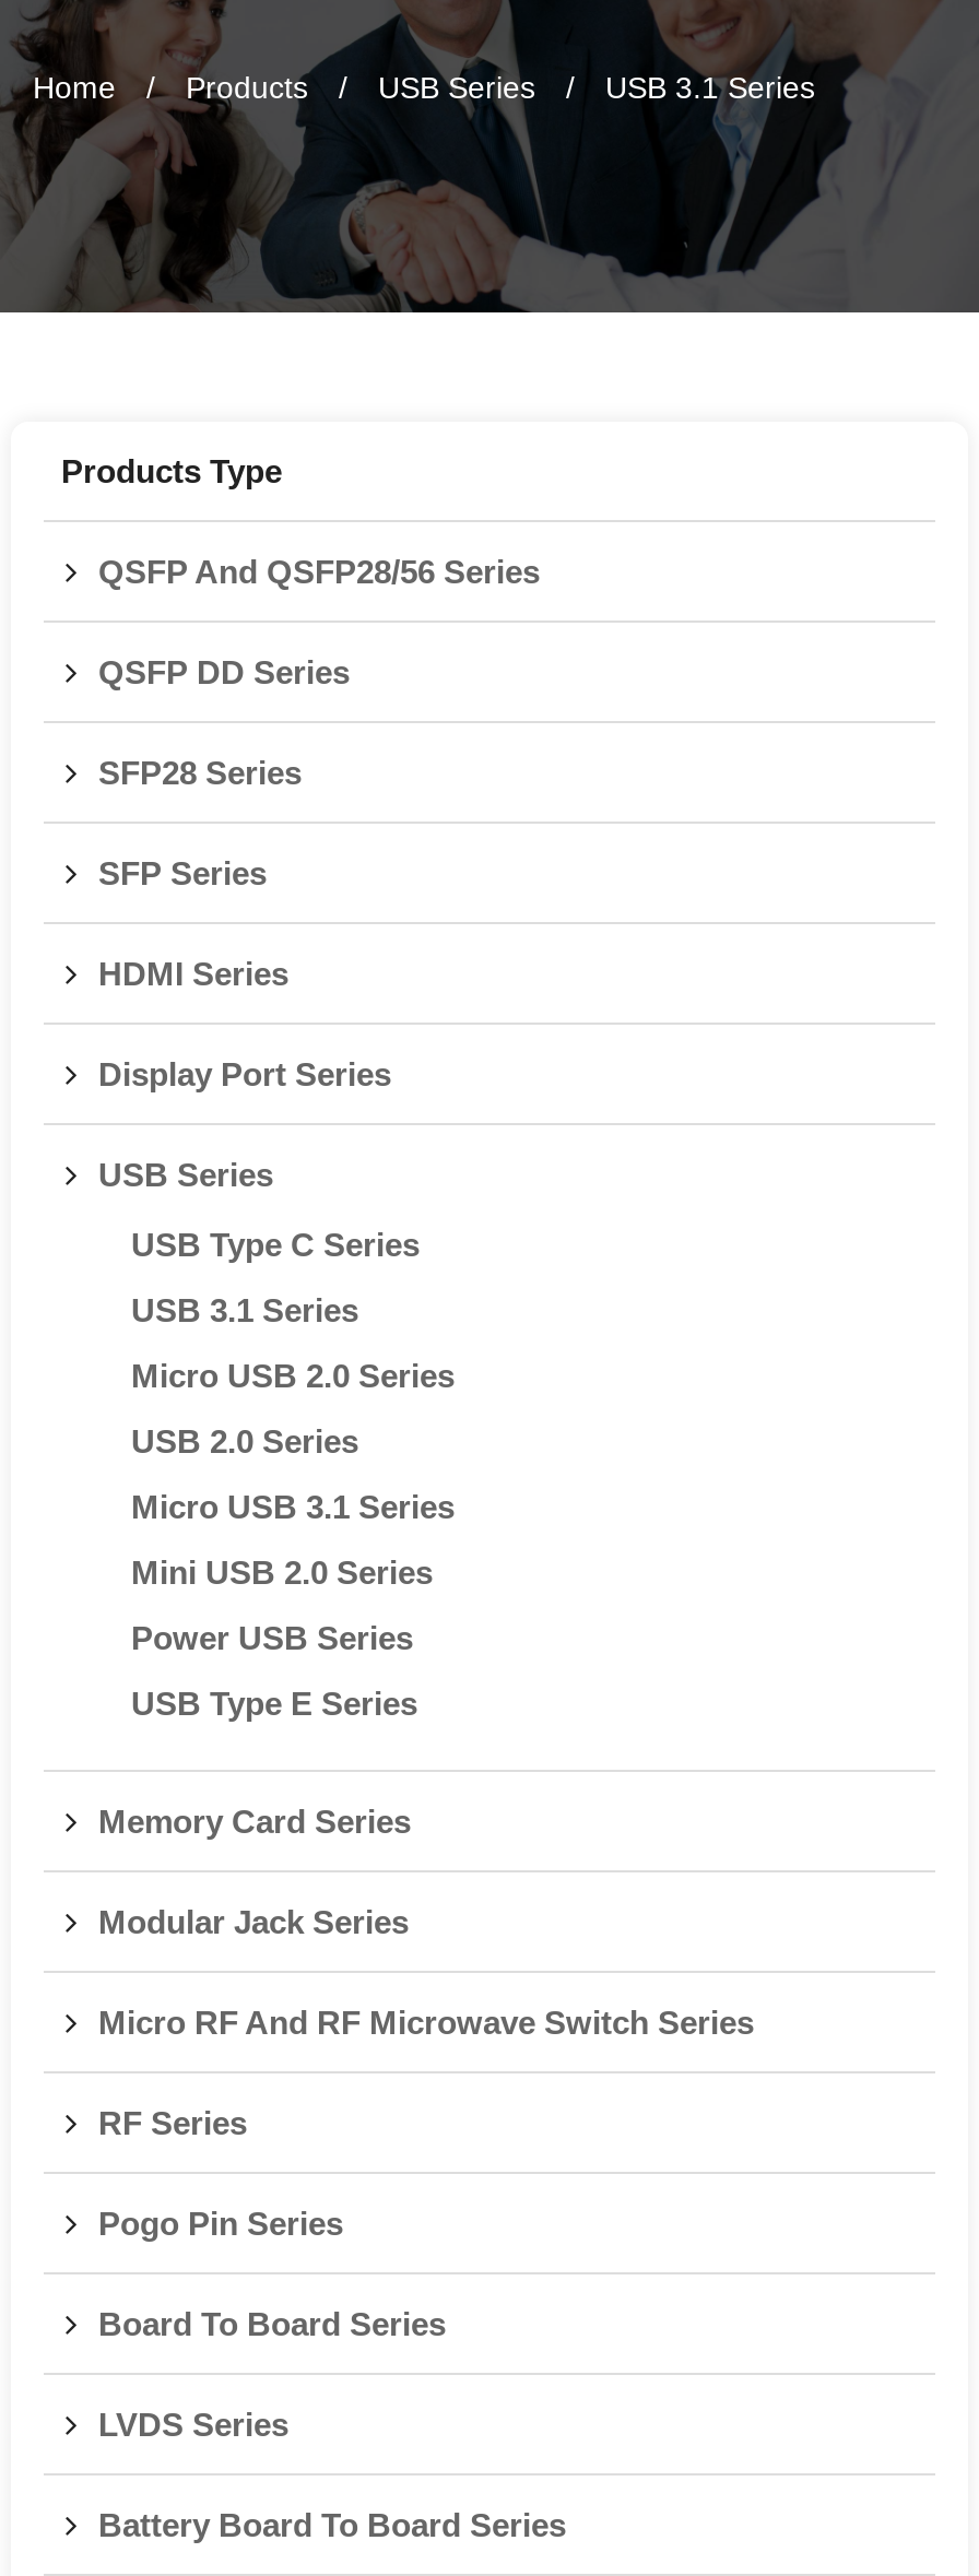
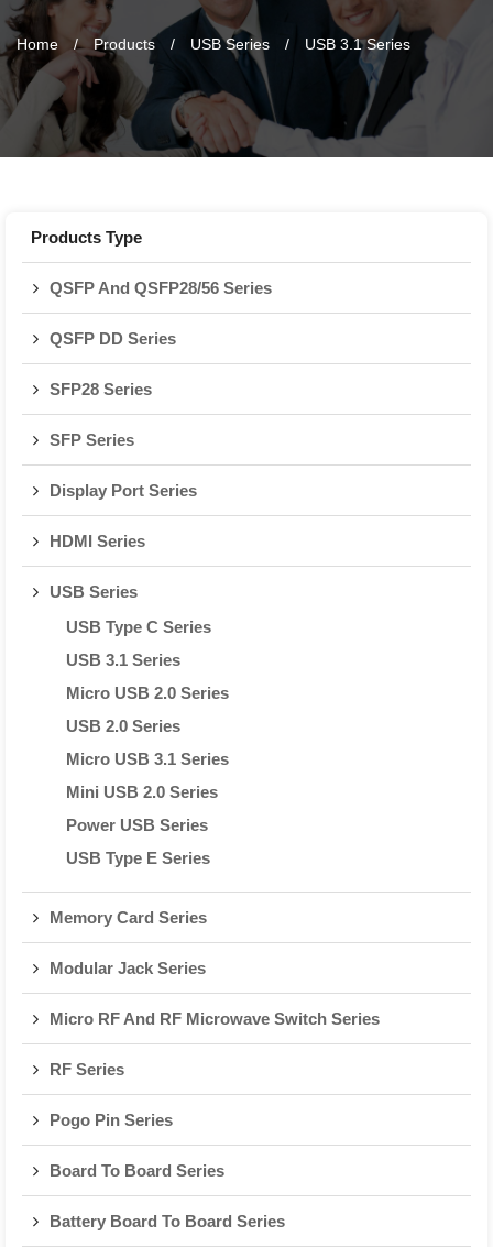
moved down: HDMI Series

- LVDS Series
